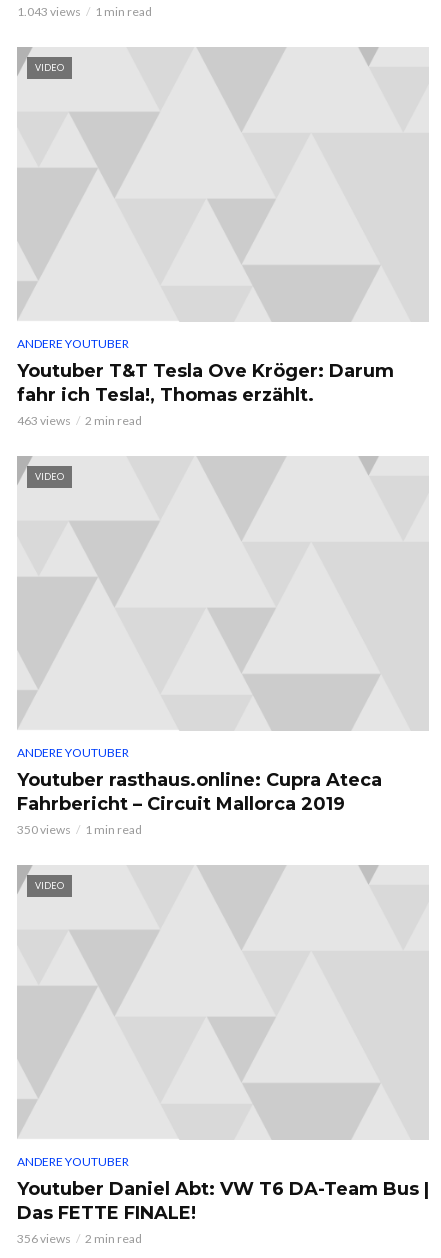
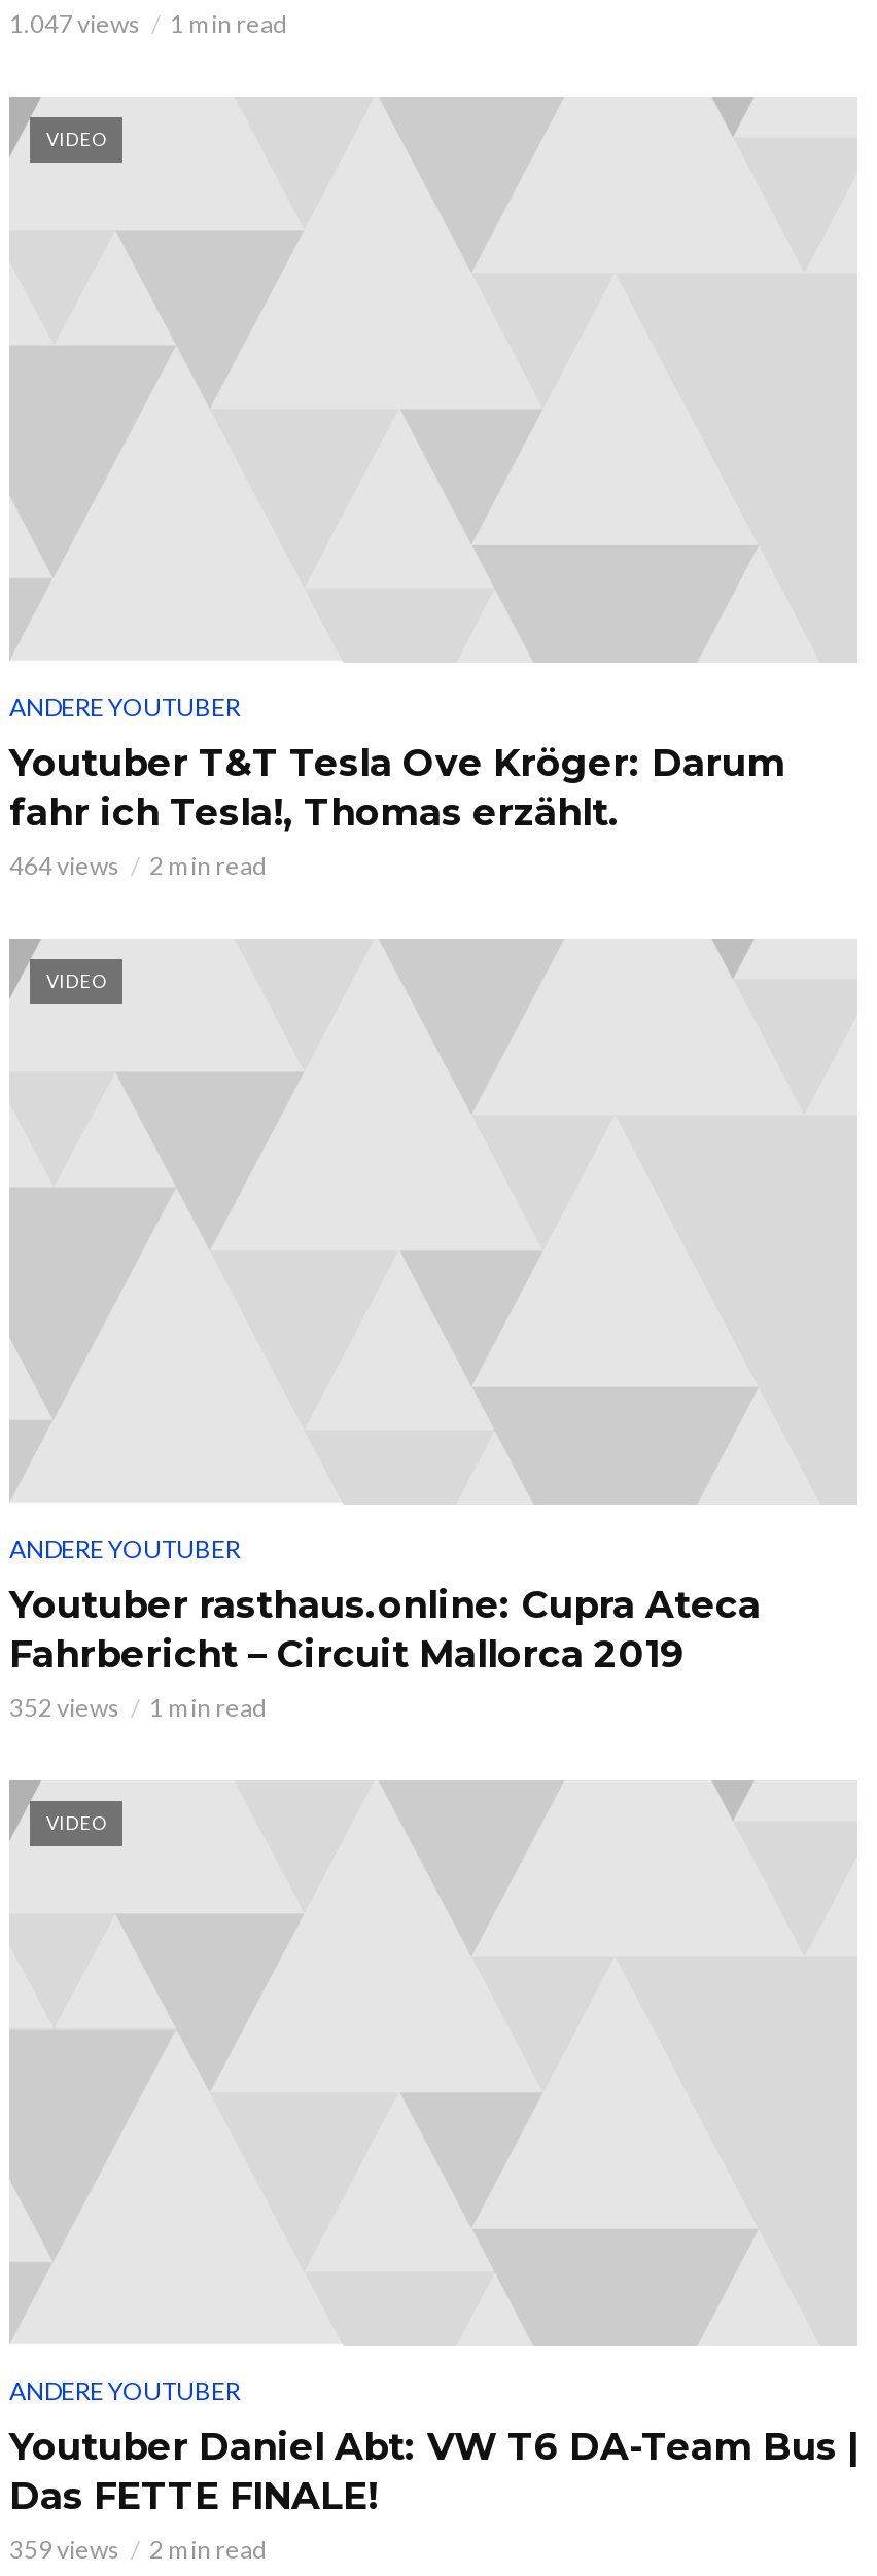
- 1.043 views 1 min read
+ 1.047 views 1 min read

- 463 views 2 min read
+ 464 views 2 min read

- 350 views 1 min read
+ 352 views 1 min read

- 356 views 2 min read
+ 359 views 2 min read
